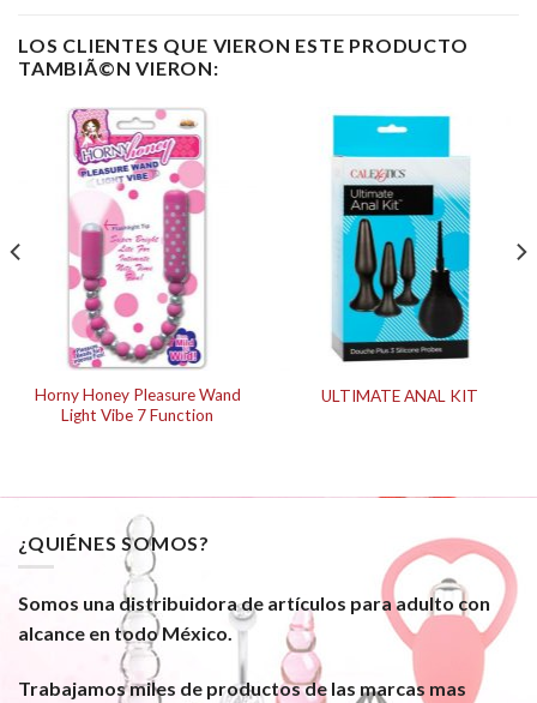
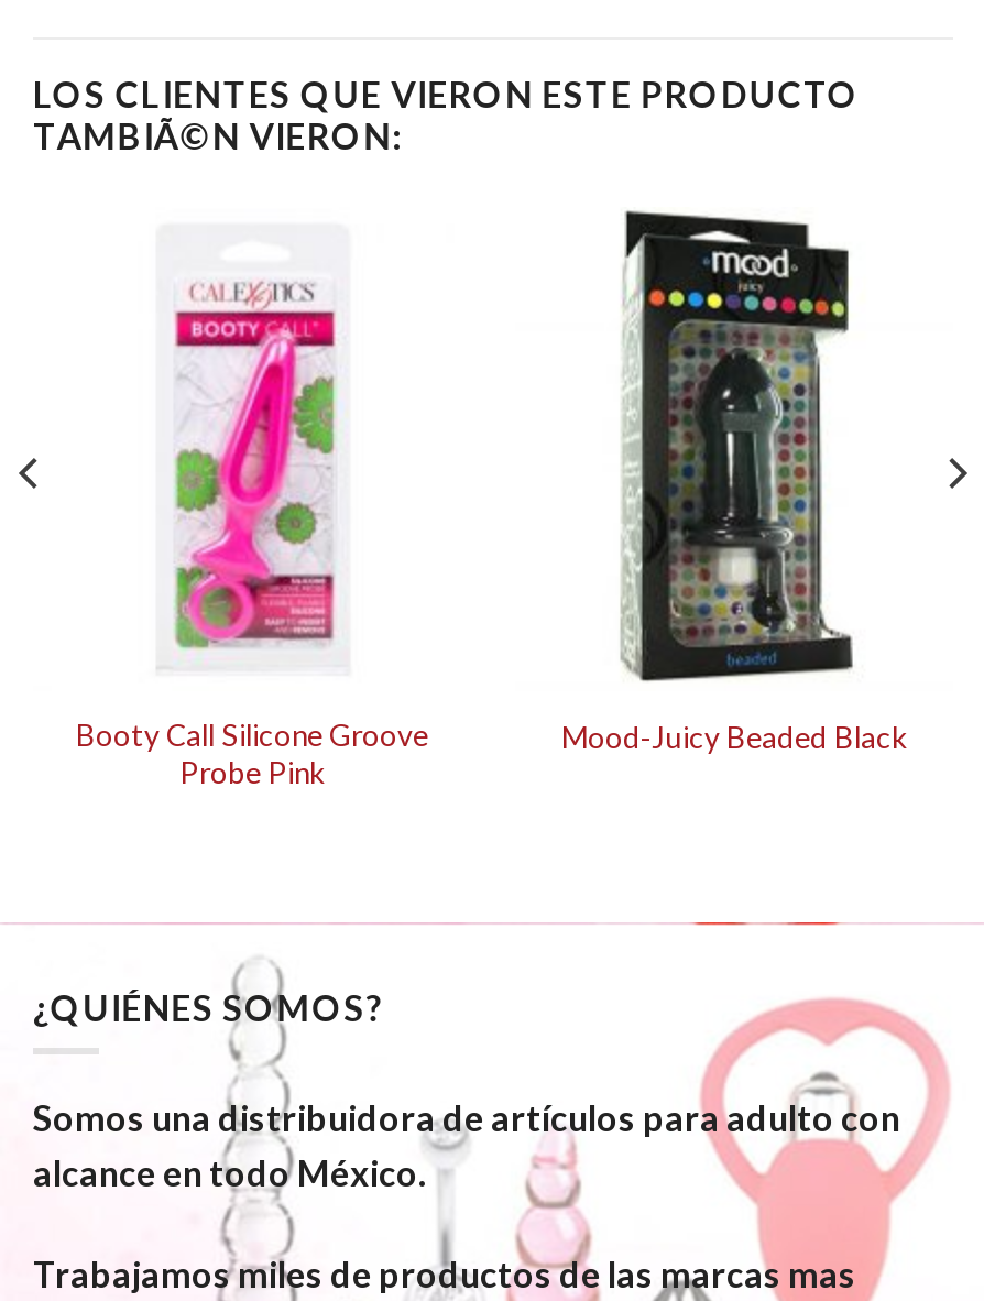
- [image]
- Horny Honey Pleasure Wand
- Light Vibe 7 Function
+ [image]
+ Booty Call Silicone Groove
+ Probe Pink

- [image]
- ULTIMATE ANAL KIT
+ [image]
+ Mood-Juicy Beaded Black
